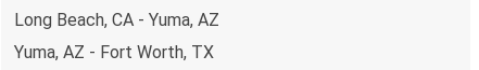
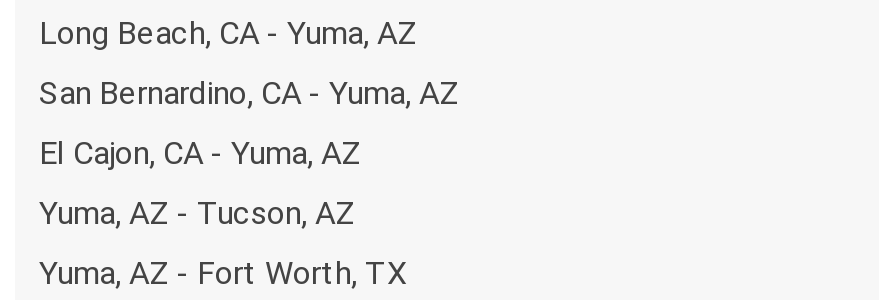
+ San Bernardino, CA - Yuma, AZ
+ El Cajon, CA - Yuma, AZ
+ Yuma, AZ - Tucson, AZ
